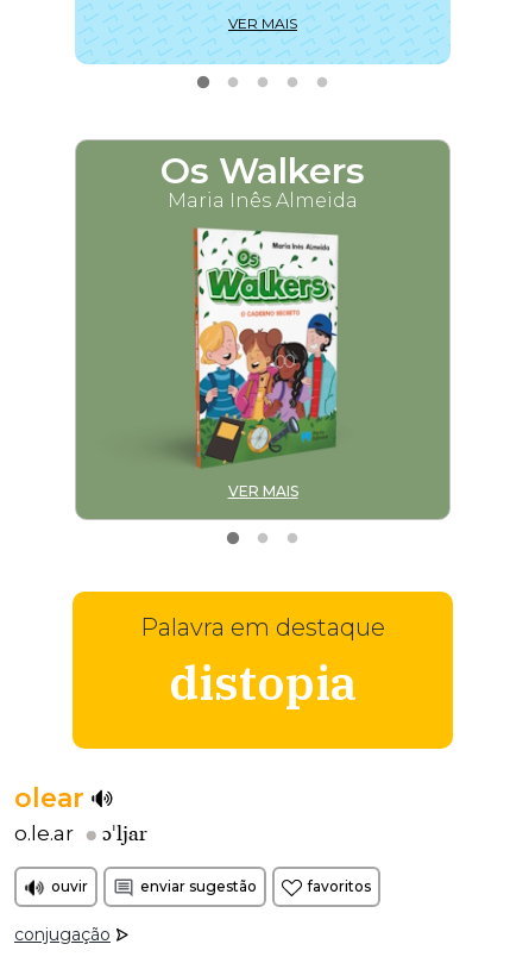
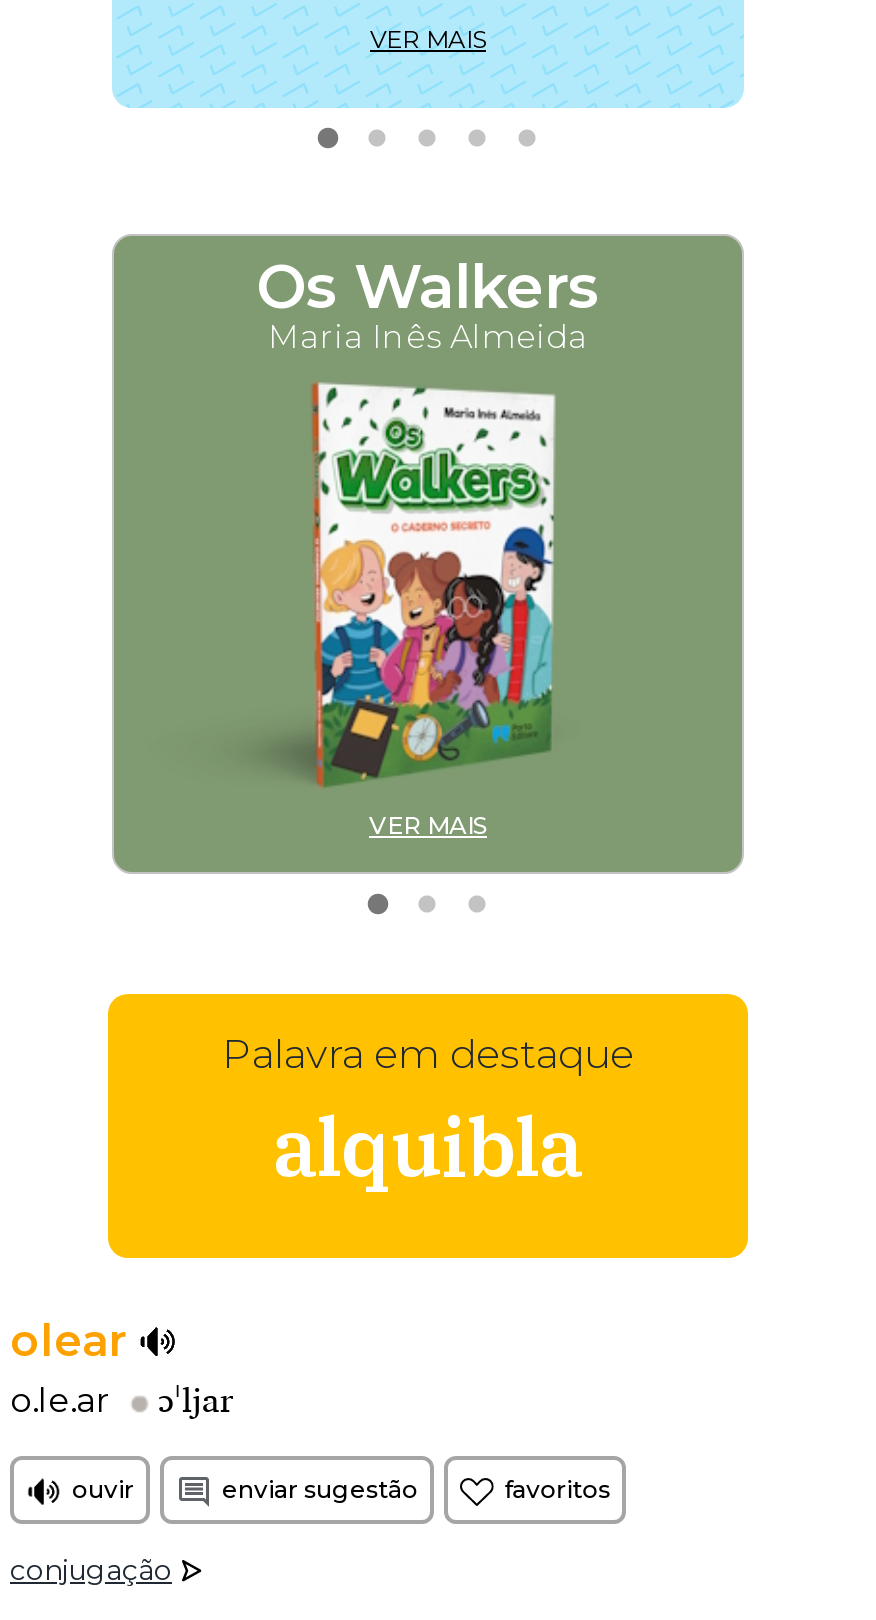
- distopia
+ alquibla
